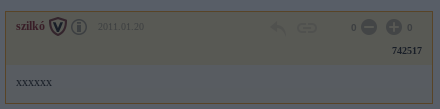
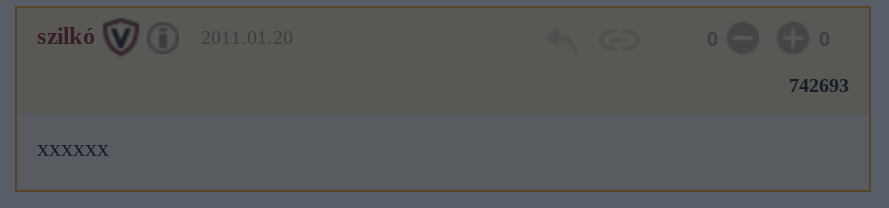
- 742517
+ 742693
